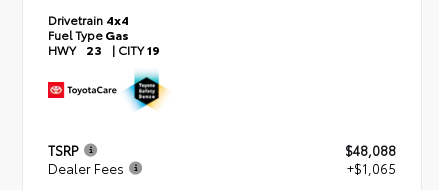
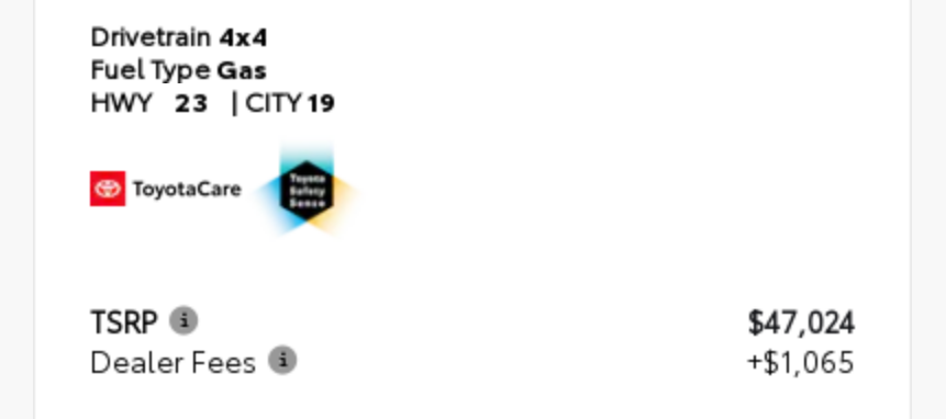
- $48,088
+ $47,024
